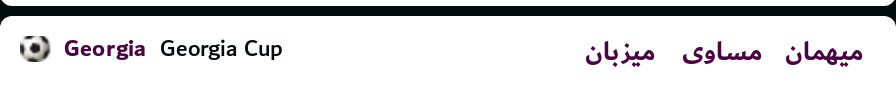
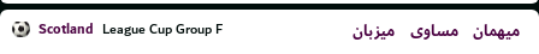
- Georgia Georgia Cup
+ Scotland League Cup Group F
